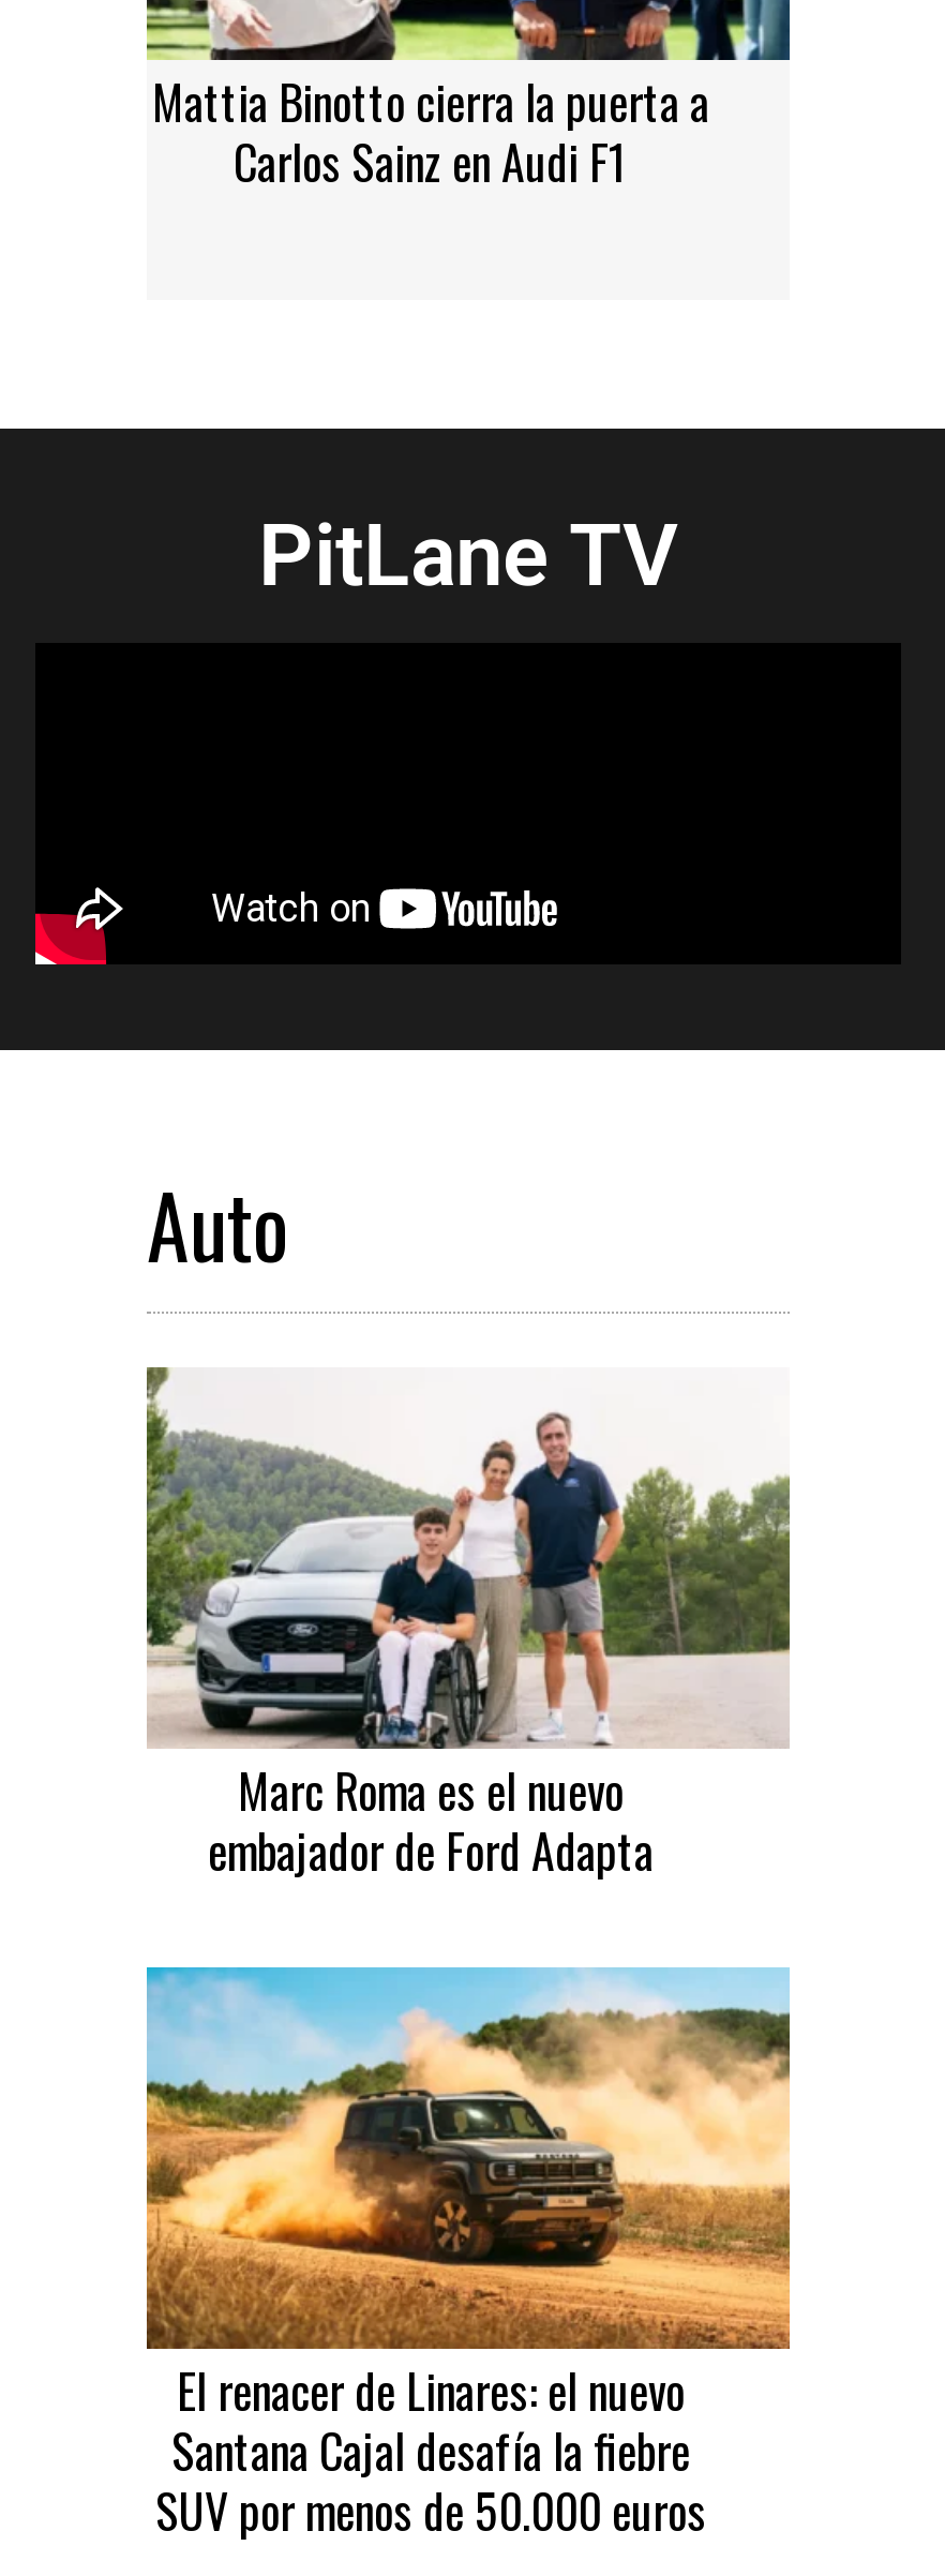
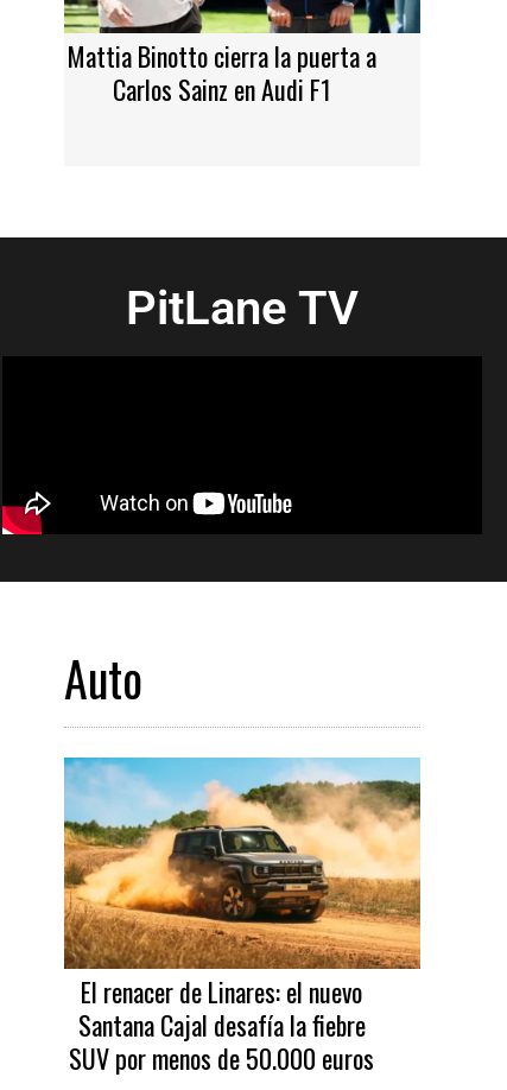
- [image]
- Marc Roma es el nuevo
- embajador de Ford Adapta
